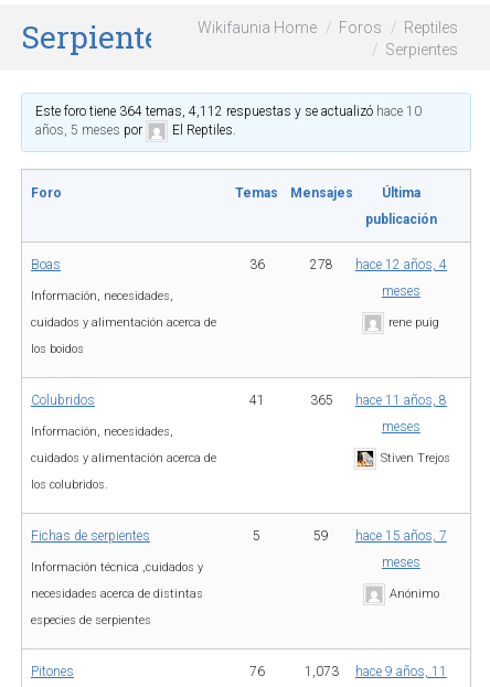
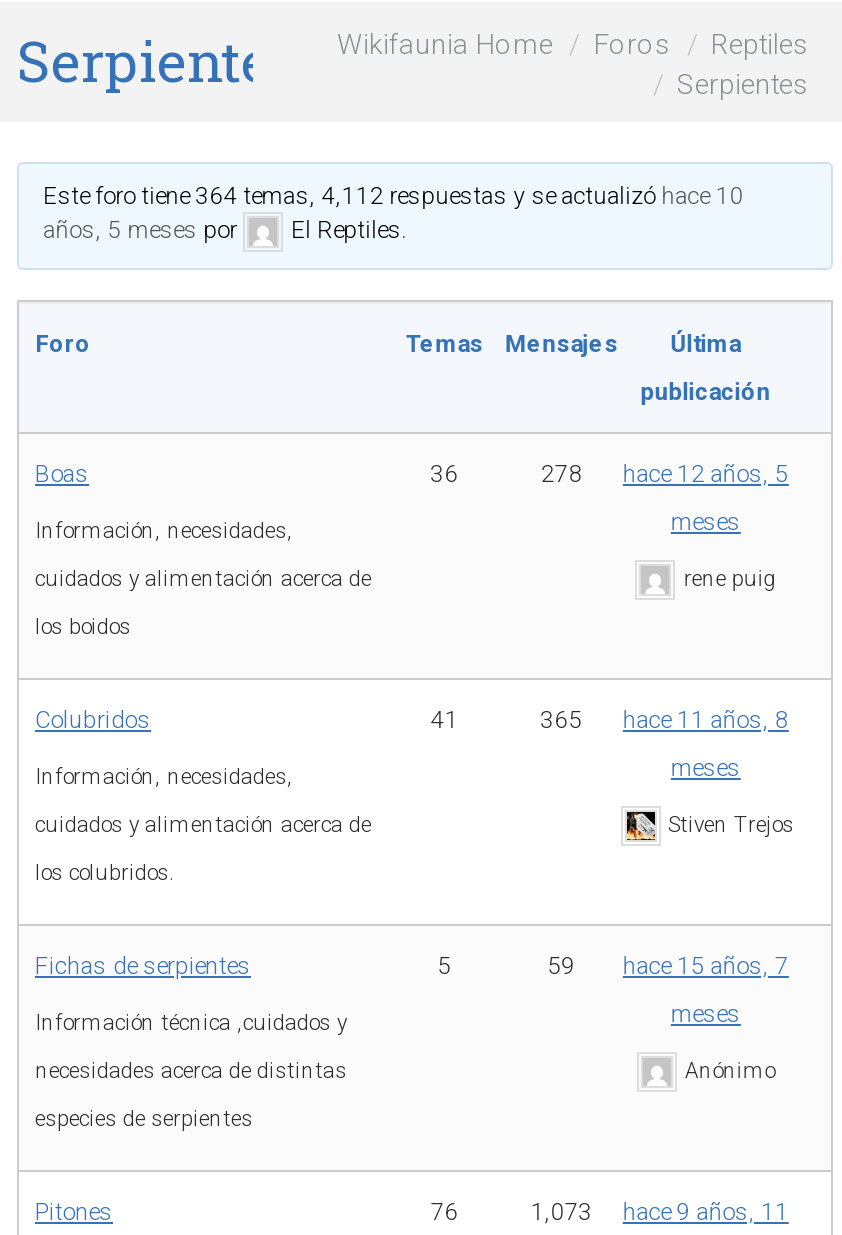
- 278 hace 12 años, 4
+ 278 hace 12 años, 5
